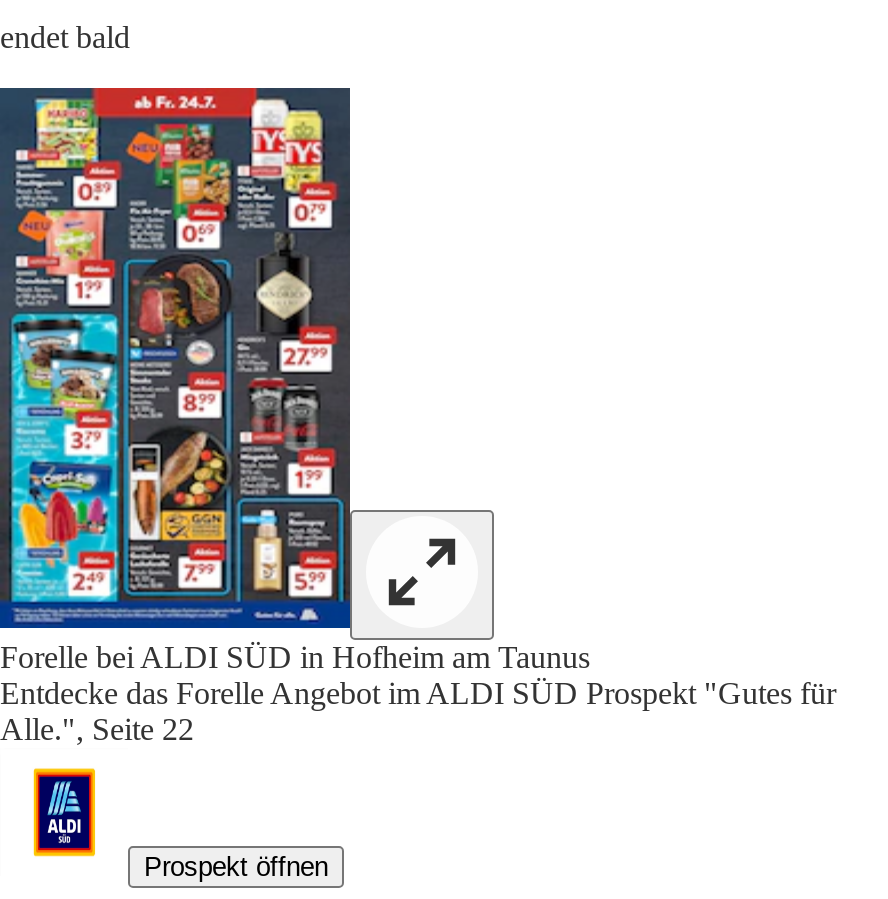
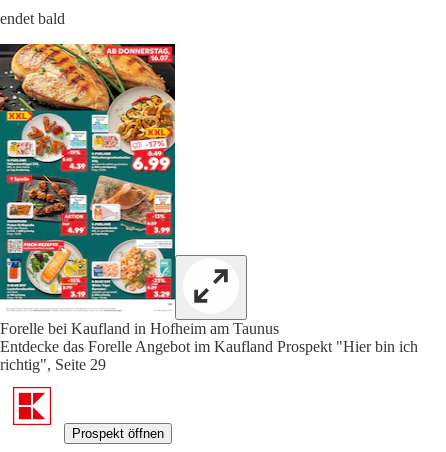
- [image]
- Forelle bei ALDI SÜD in Hofheim am Taunus
- Entdecke das Forelle Angebot im ALDI SÜD Prospekt "Gutes für
- Alle.", Seite 22
+ [image]
+ Forelle bei Kaufland in Hofheim am Taunus
+ Entdecke das Forelle Angebot im Kaufland Prospekt "Hier bin ich
+ richtig", Seite 29

- [image]
+ [image]
